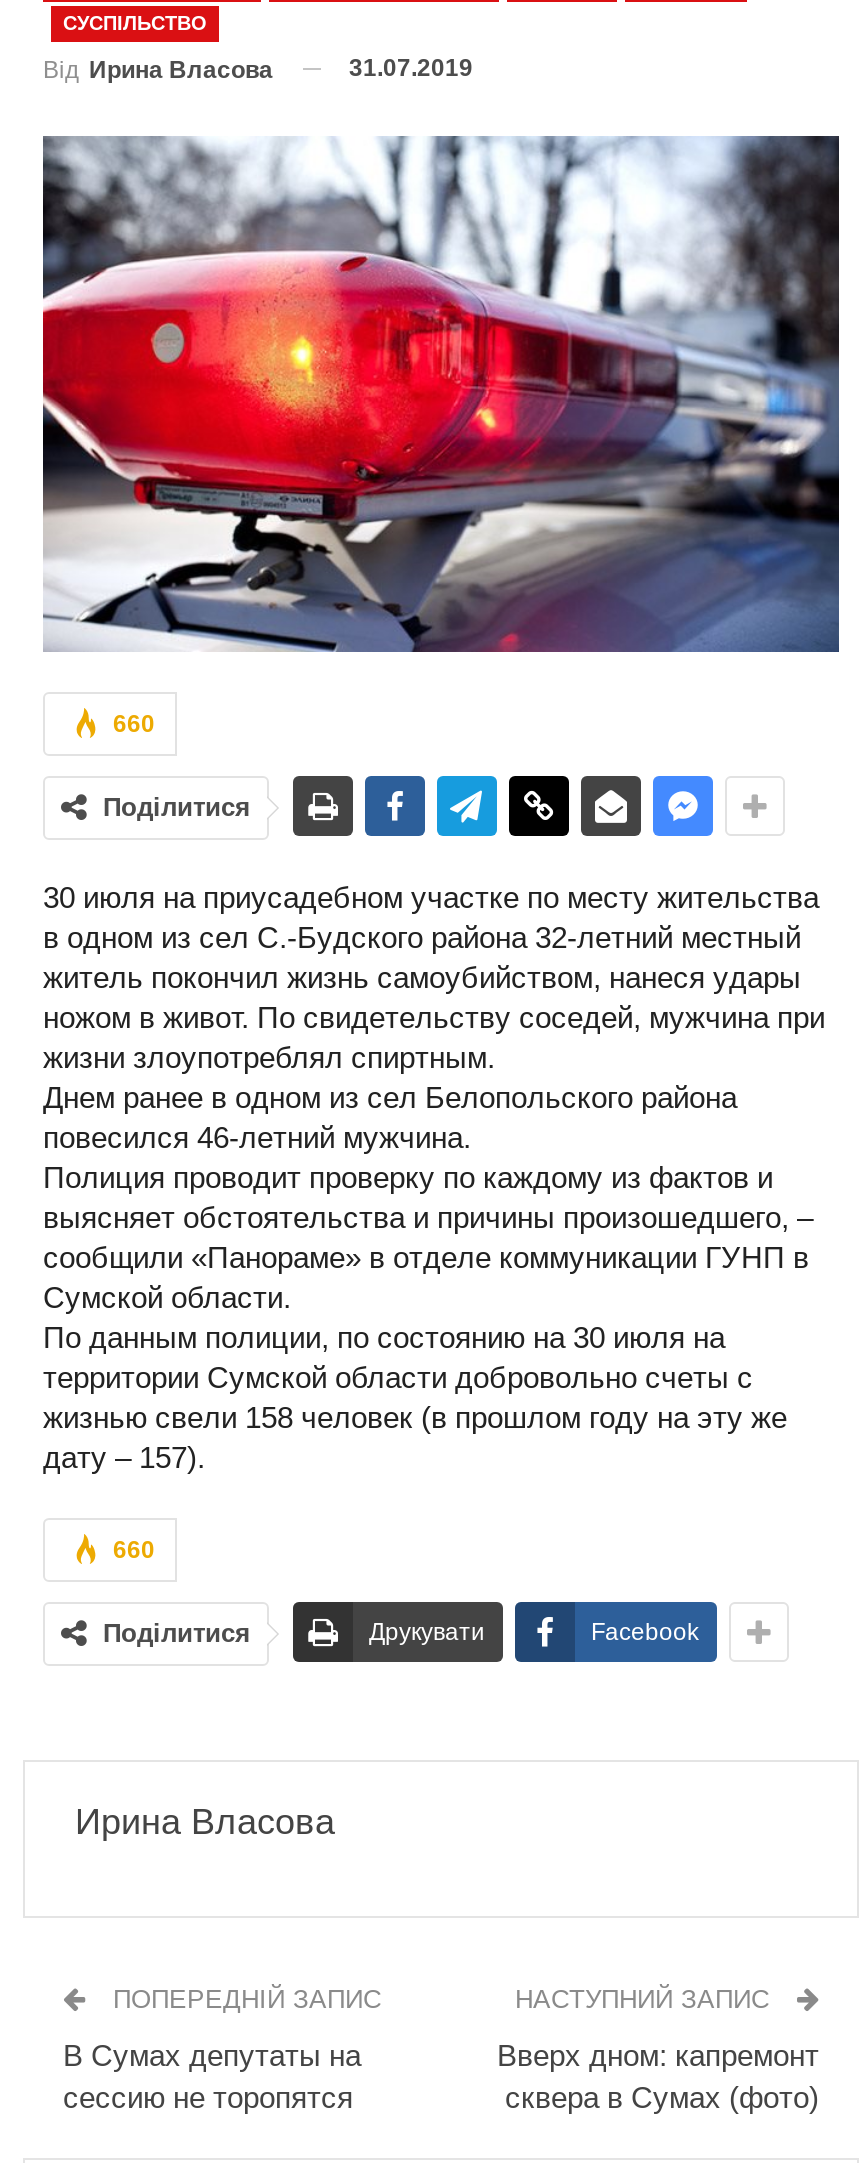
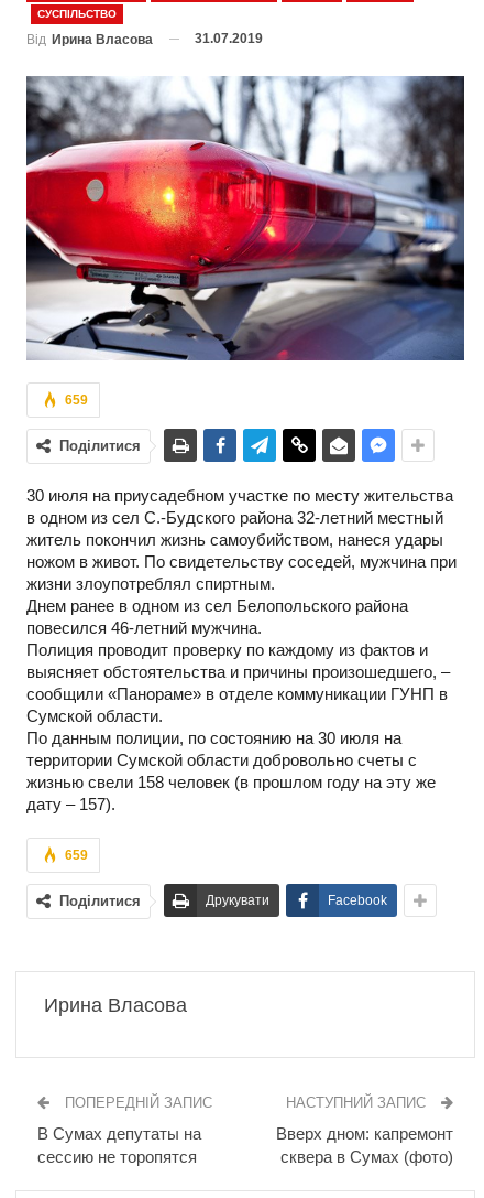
- 660
+ 659

- 660
+ 659
